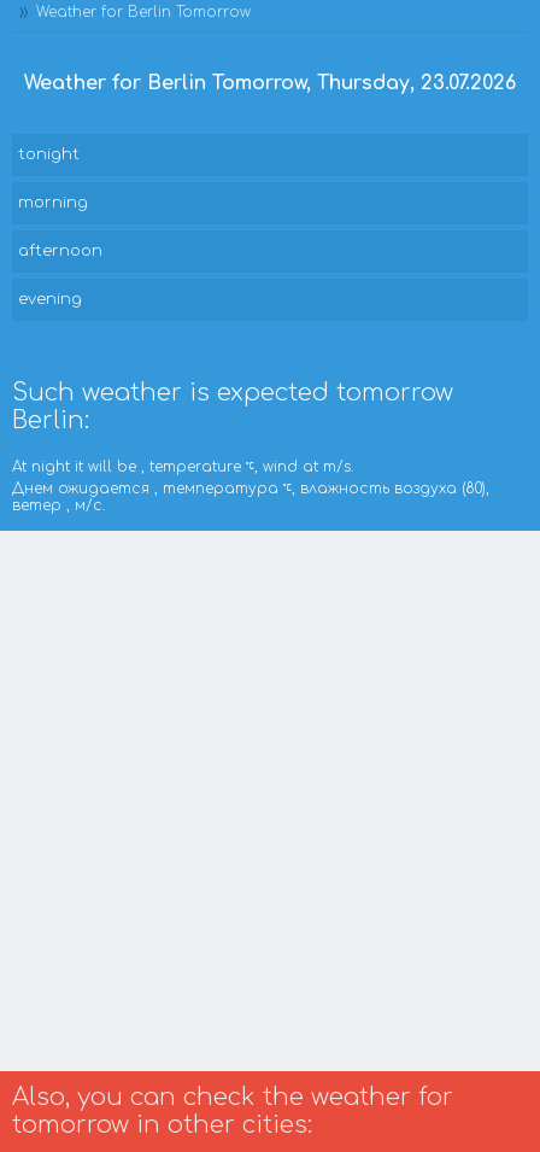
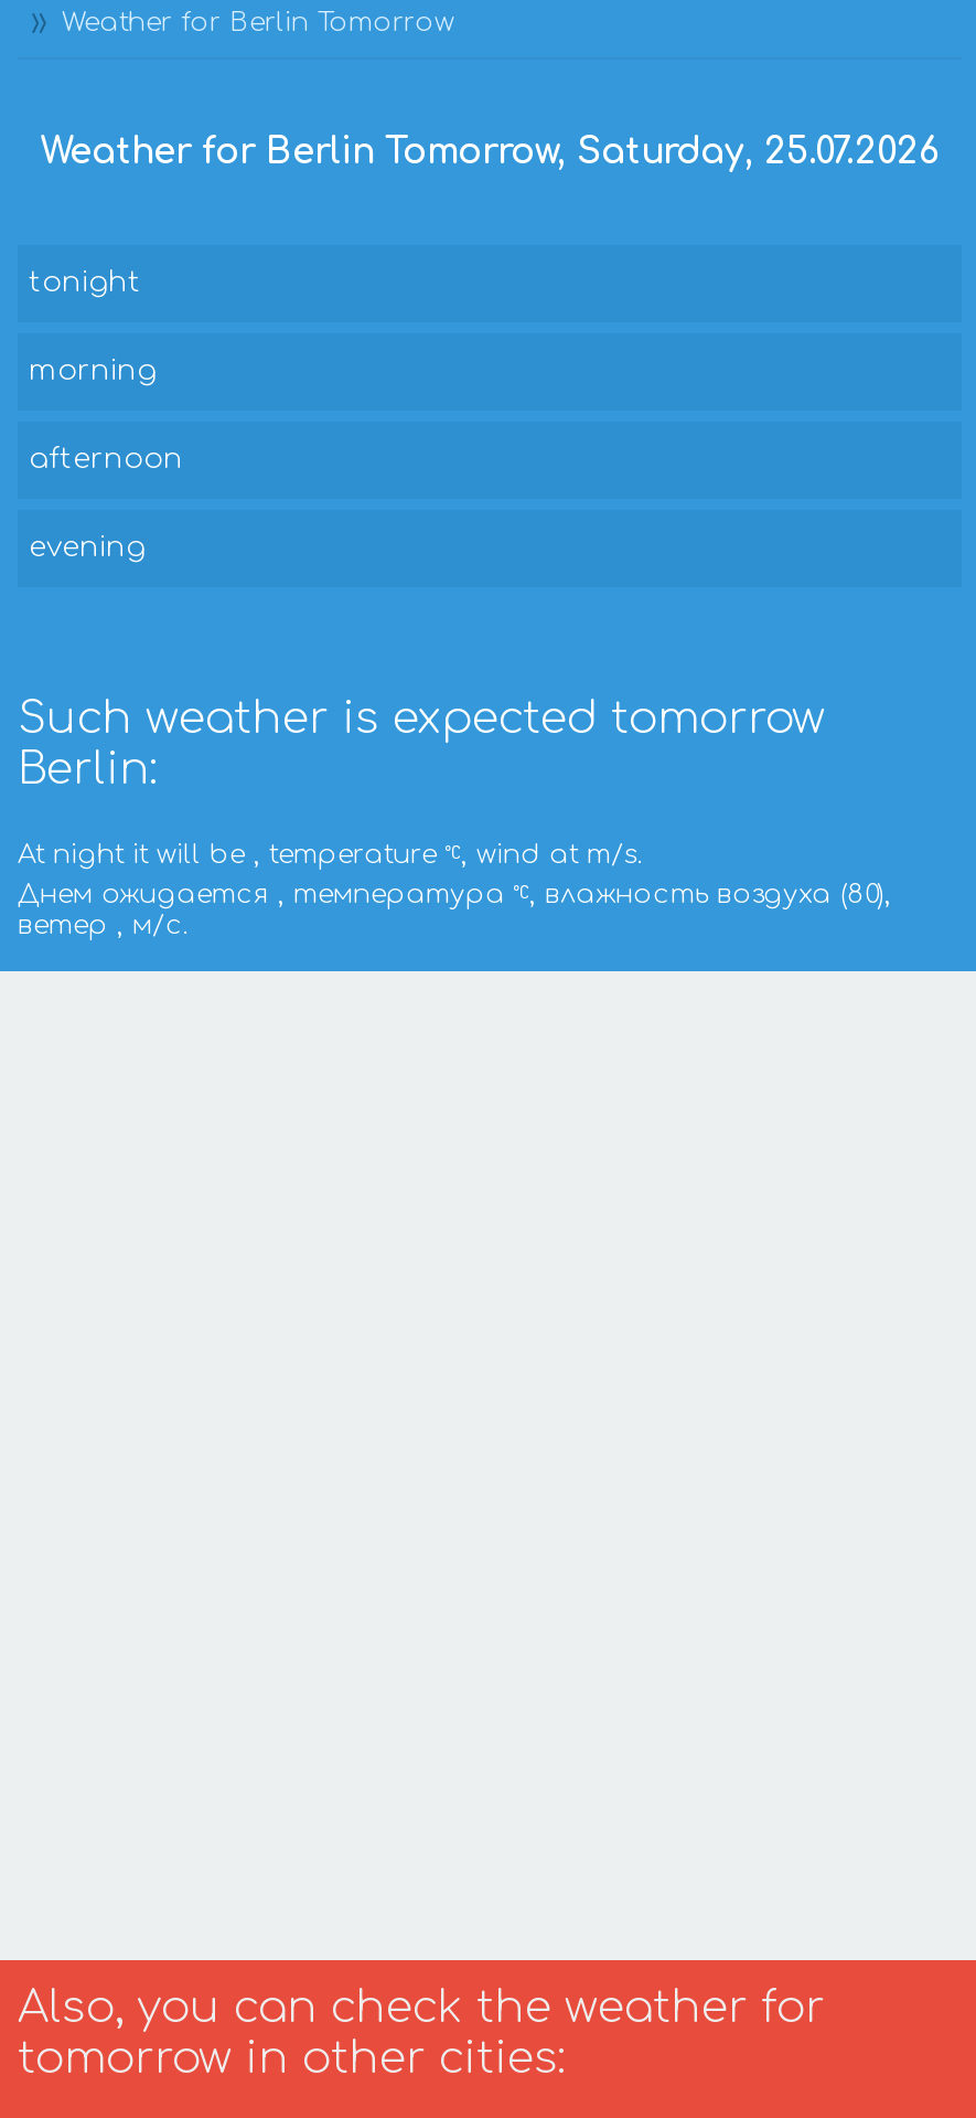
- Weather for Berlin Tomorrow, Thursday, 23.07.2026
+ Weather for Berlin Tomorrow, Saturday, 25.07.2026
